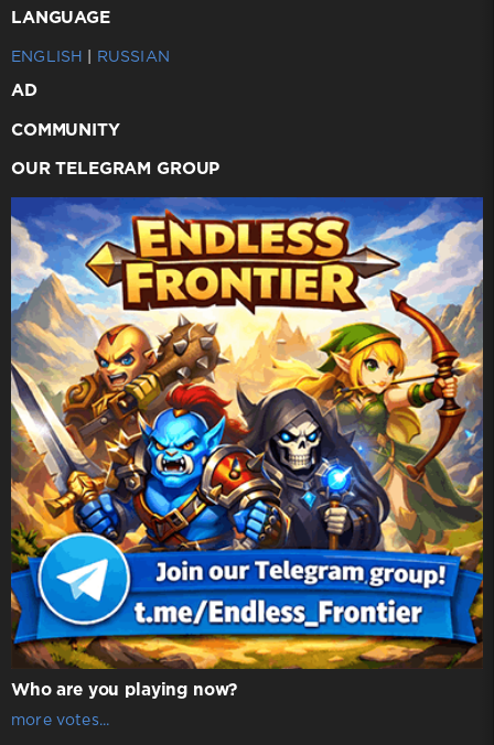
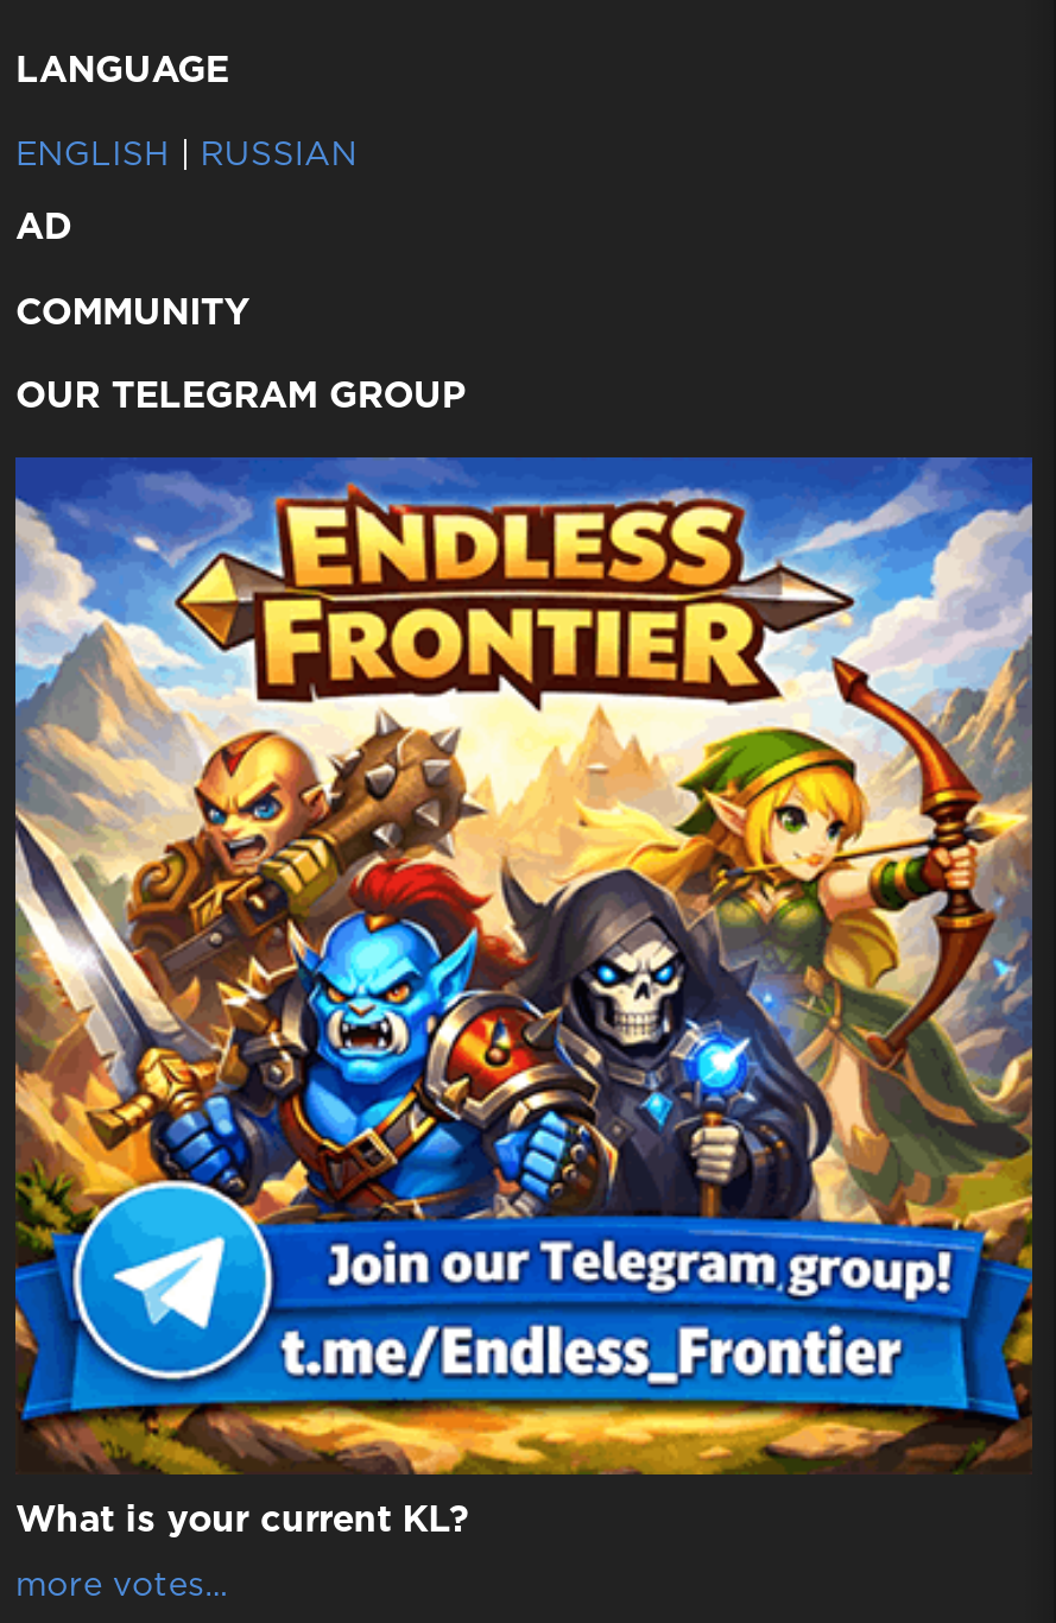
- Who are you playing now?
+ What is your current KL?
